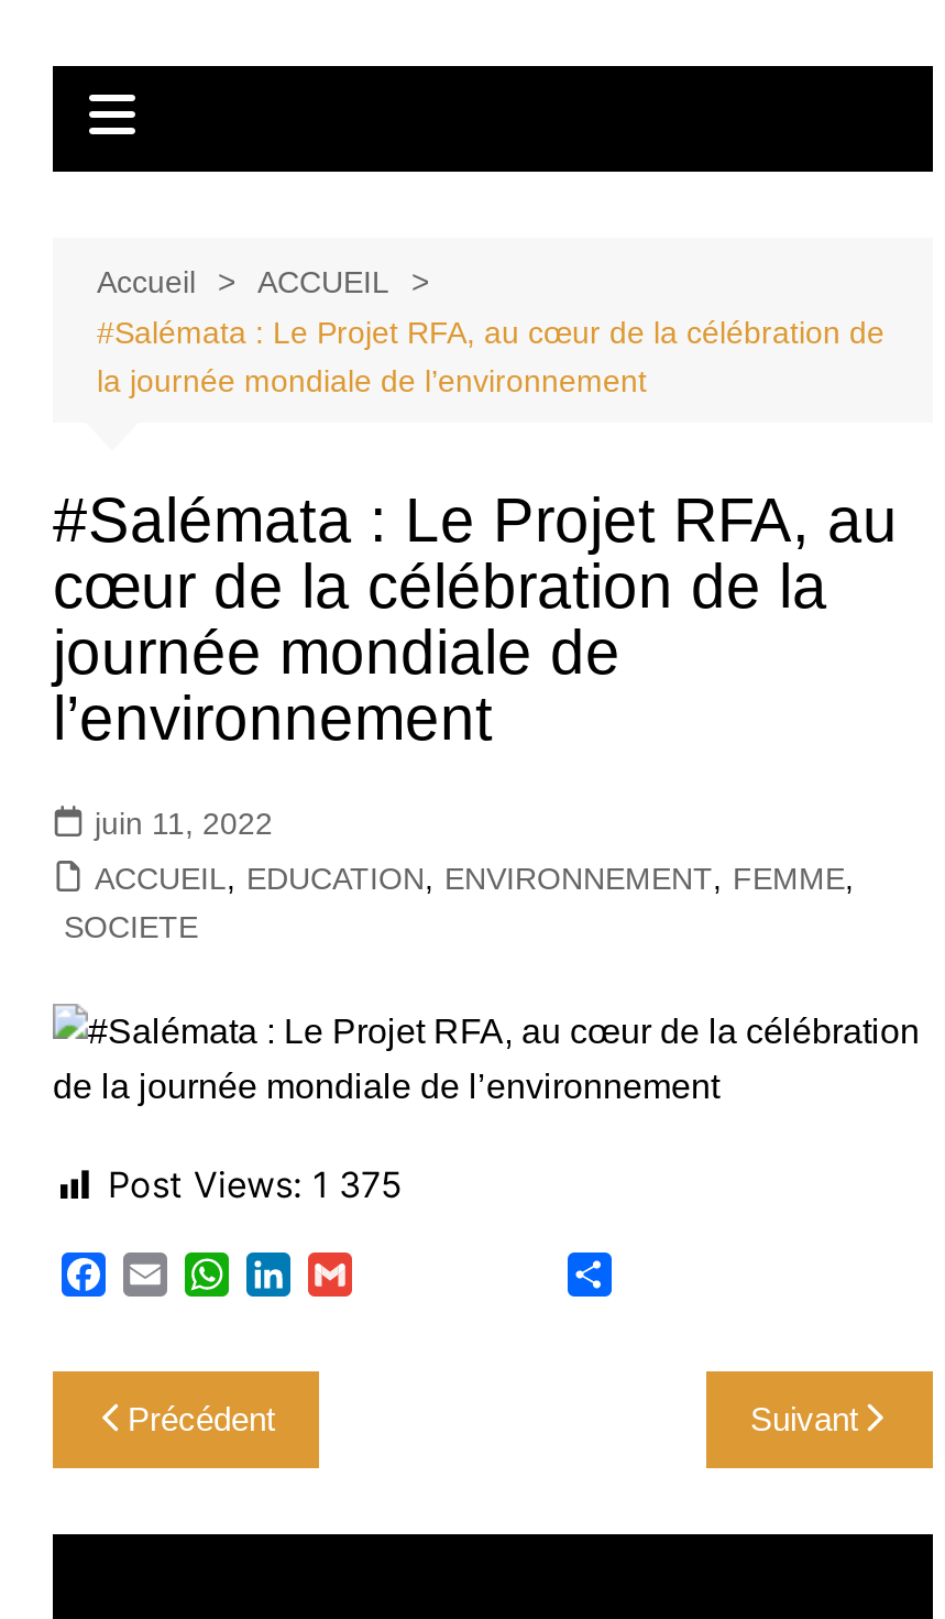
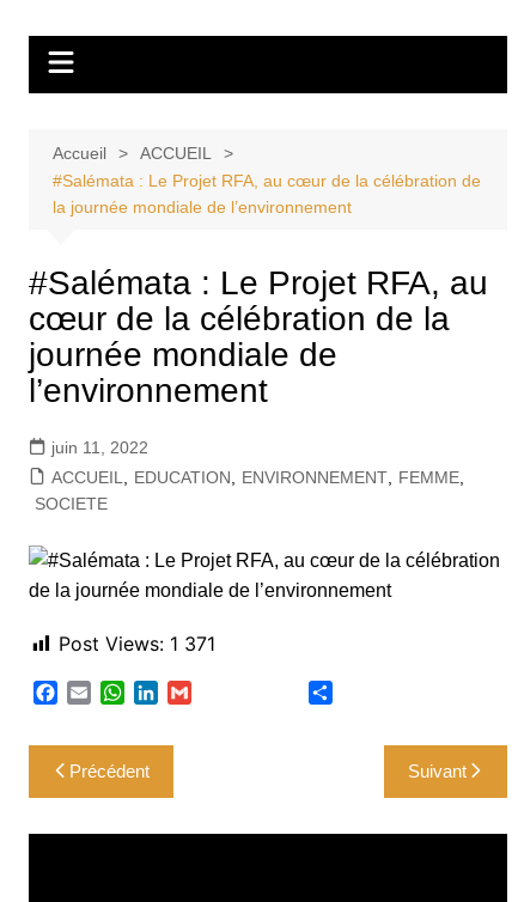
- Post Views: 1 375
+ Post Views: 1 371
